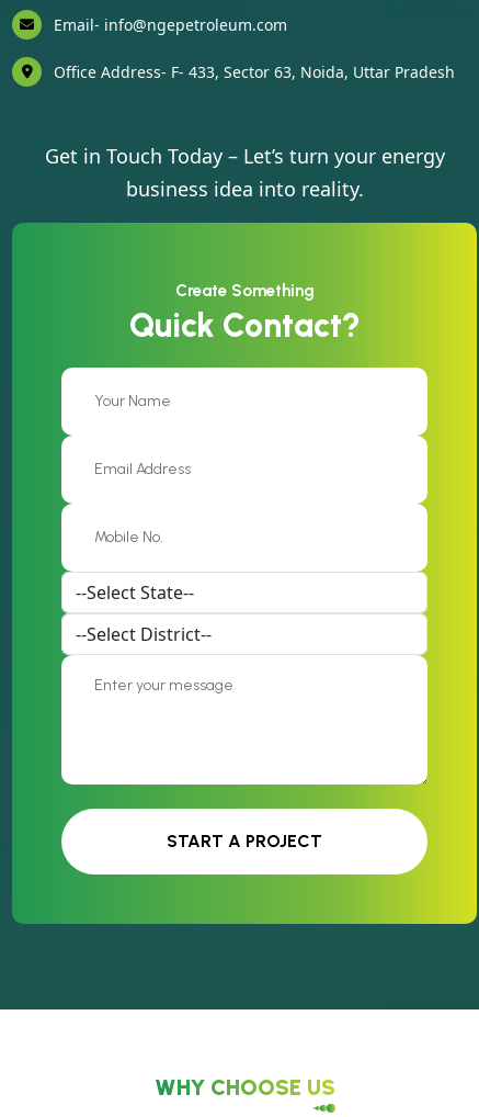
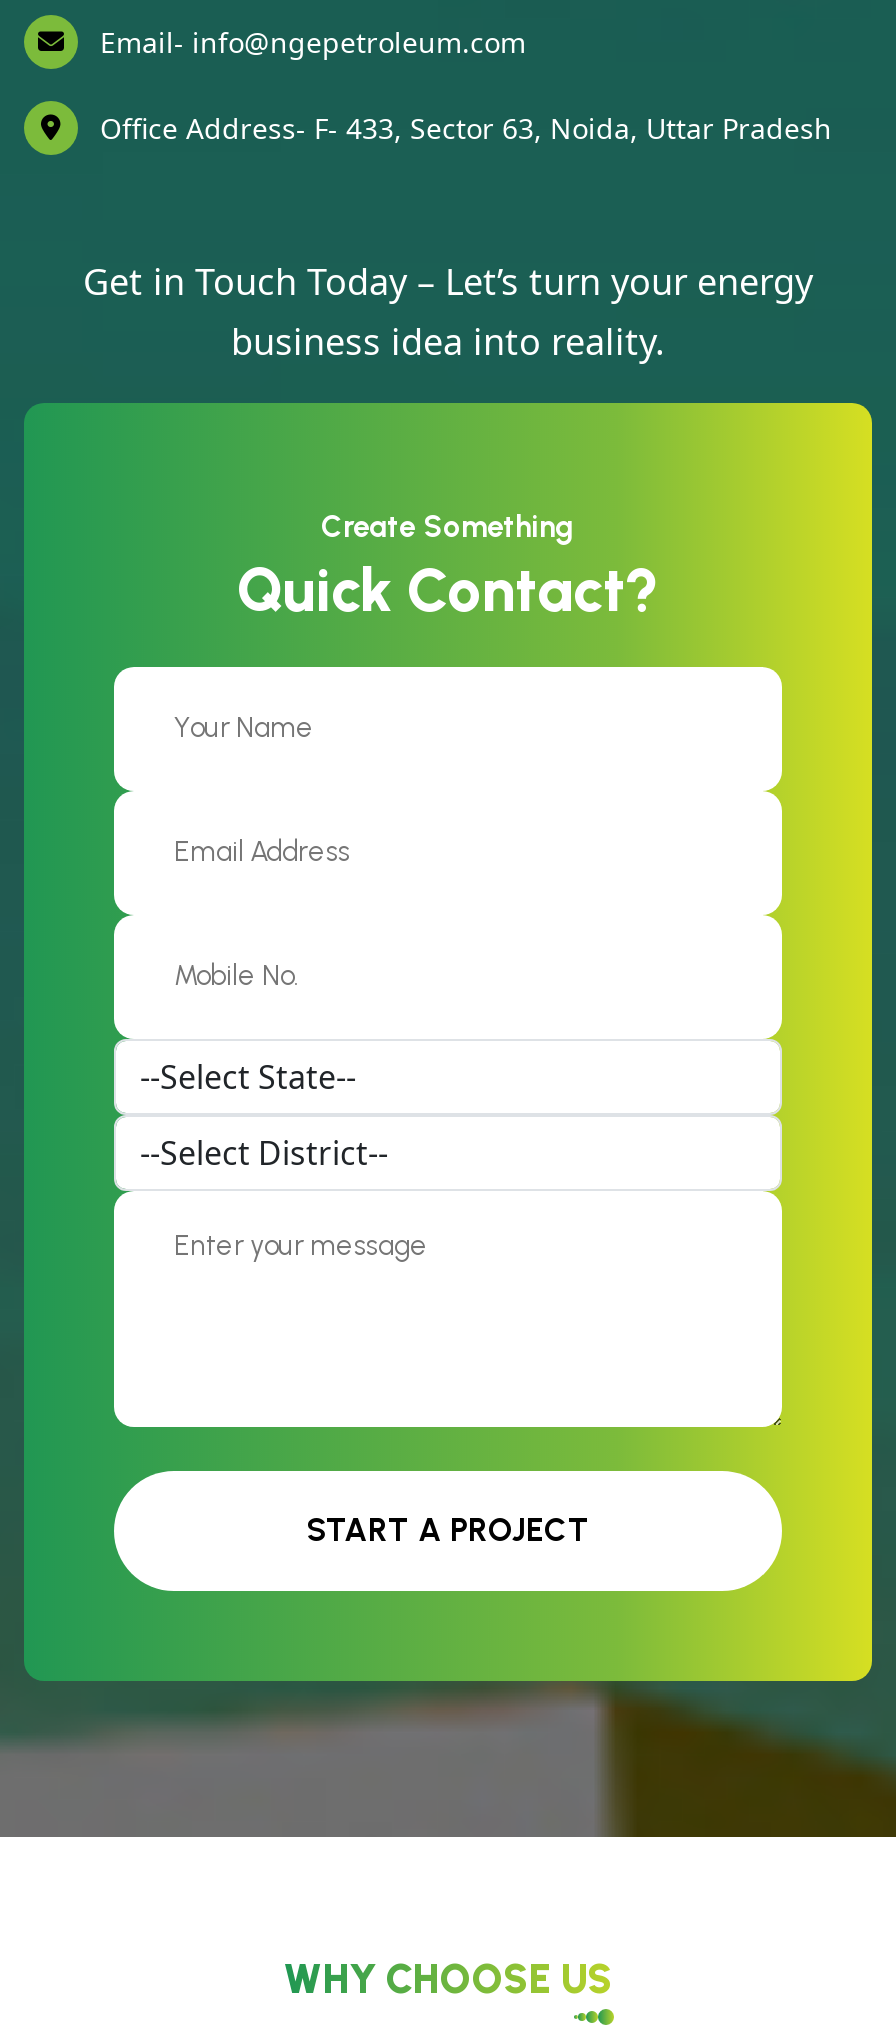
+ [image]
